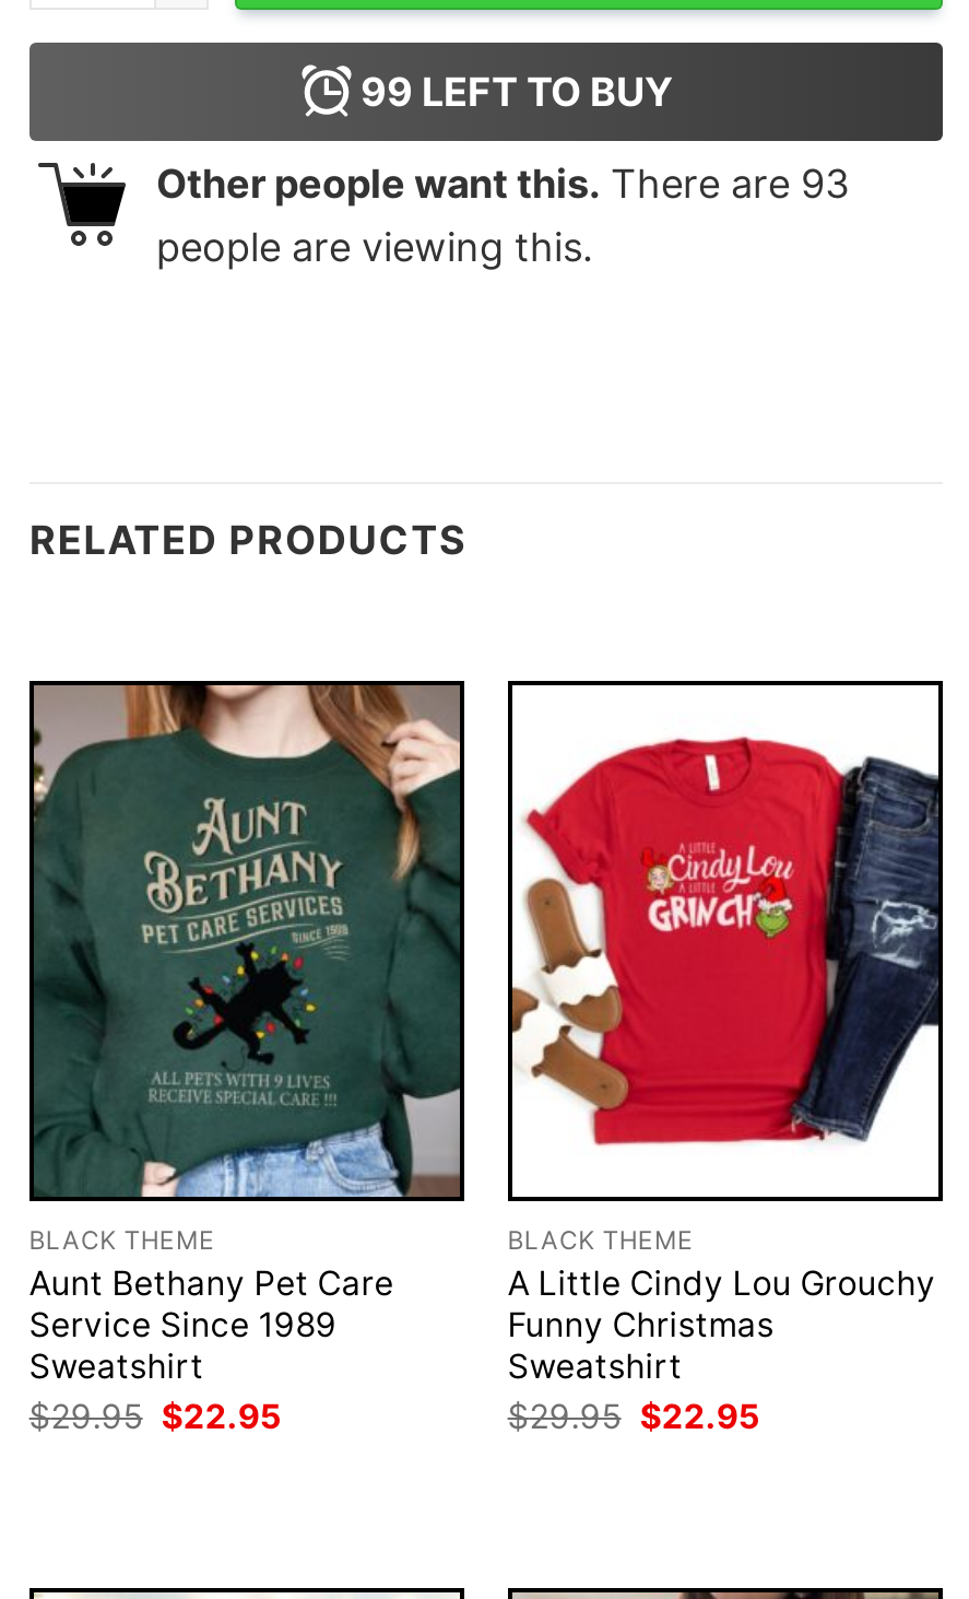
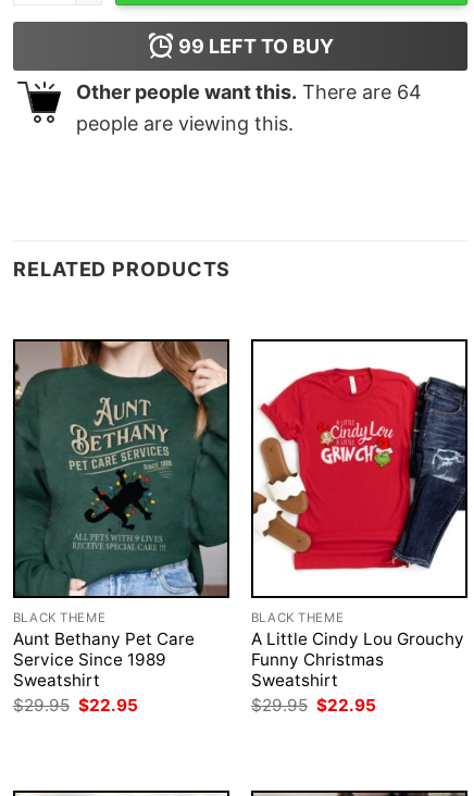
- Other people want this. There are 93
+ Other people want this. There are 64
